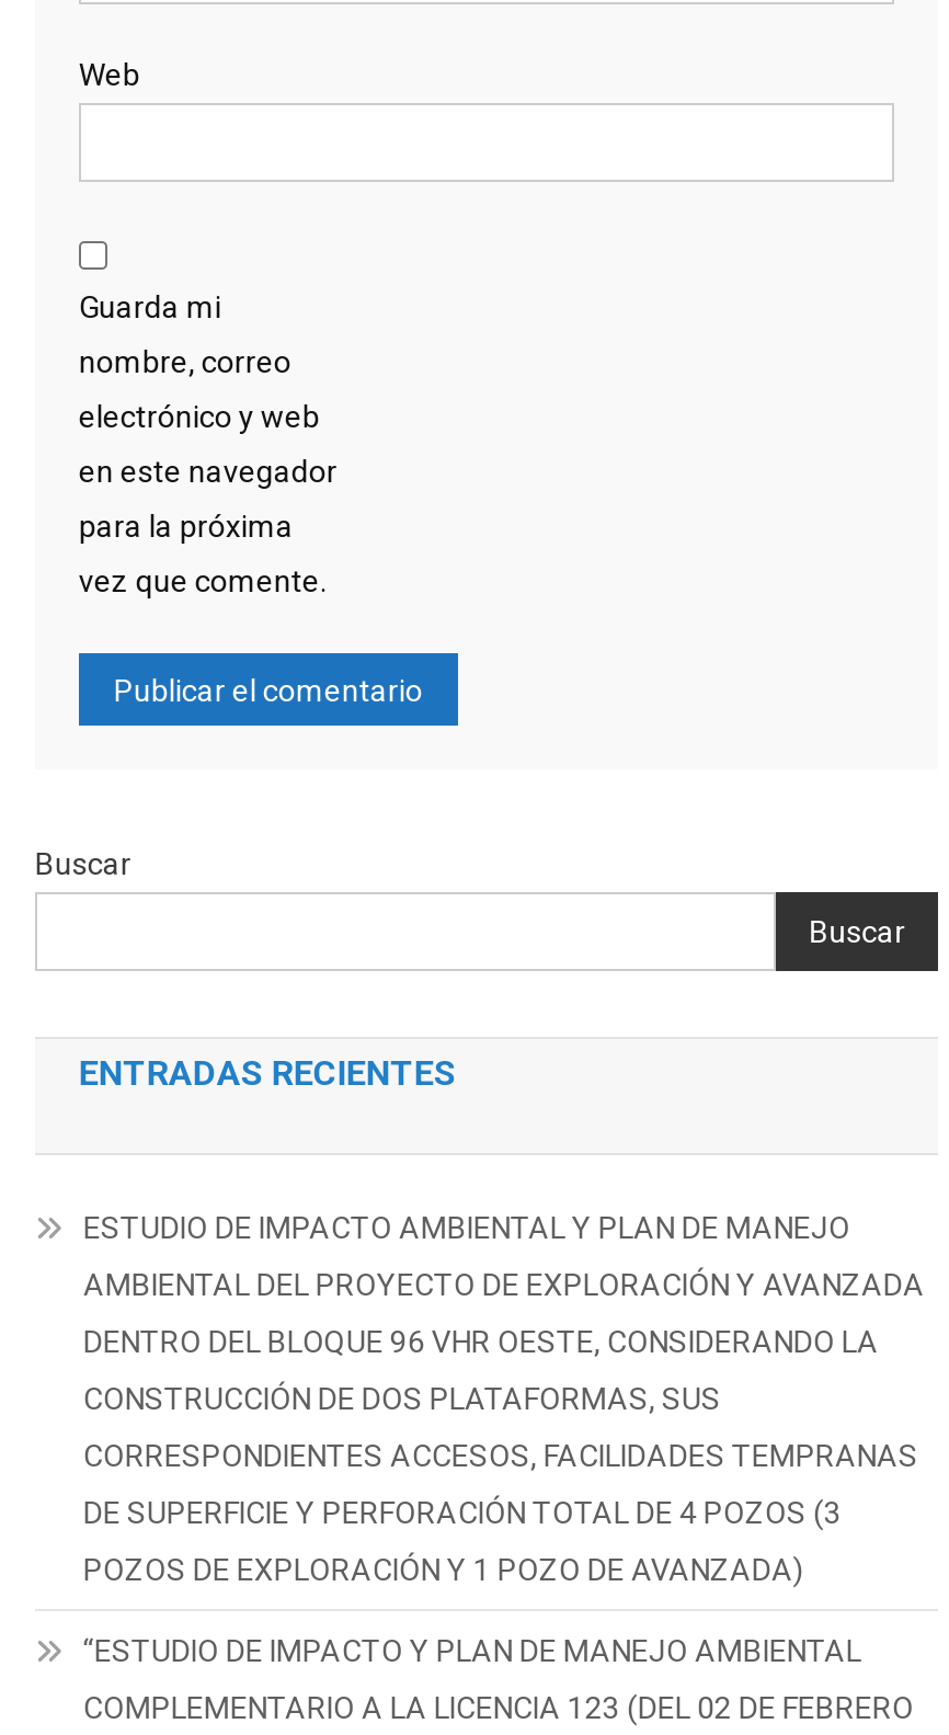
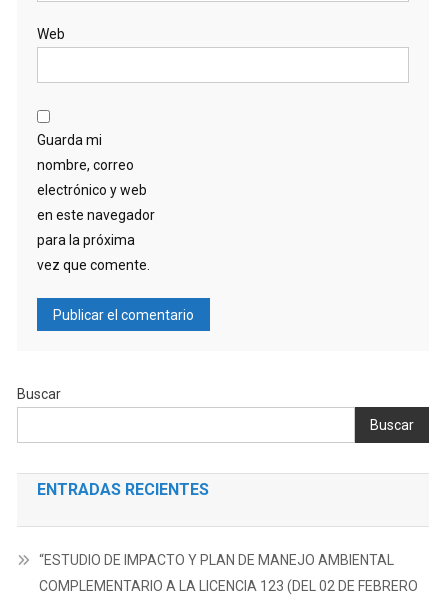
- ESTUDIO DE IMPACTO AMBIENTAL Y PLAN DE MANEJO
- AMBIENTAL DEL PROYECTO DE EXPLORACIÓN Y AVANZADA
- DENTRO DEL BLOQUE 96 VHR OESTE, CONSIDERANDO LA
- CONSTRUCCIÓN DE DOS PLATAFORMAS, SUS
- CORRESPONDIENTES ACCESOS, FACILIDADES TEMPRANAS
- DE SUPERFICIE Y PERFORACIÓN TOTAL DE 4 POZOS (3
- POZOS DE EXPLORACIÓN Y 1 POZO DE AVANZADA)
